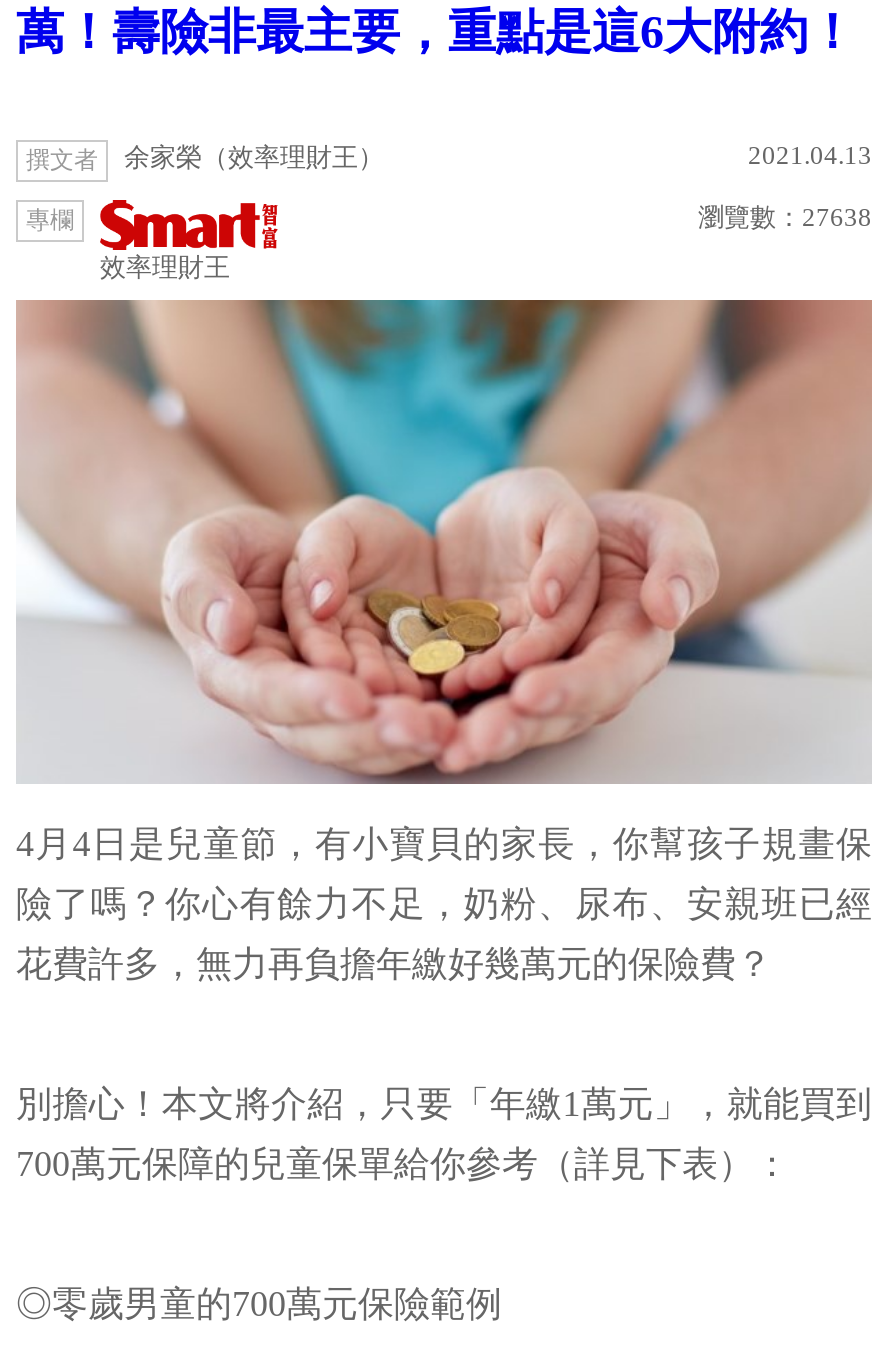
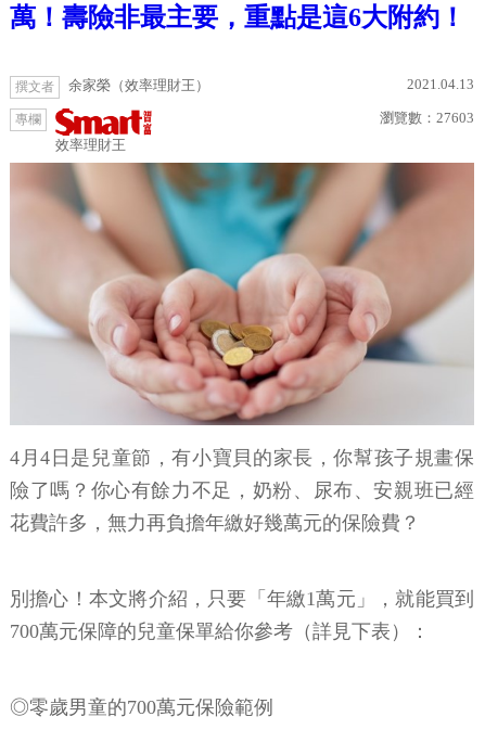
- 瀏覽數：27638
+ 瀏覽數：27603
